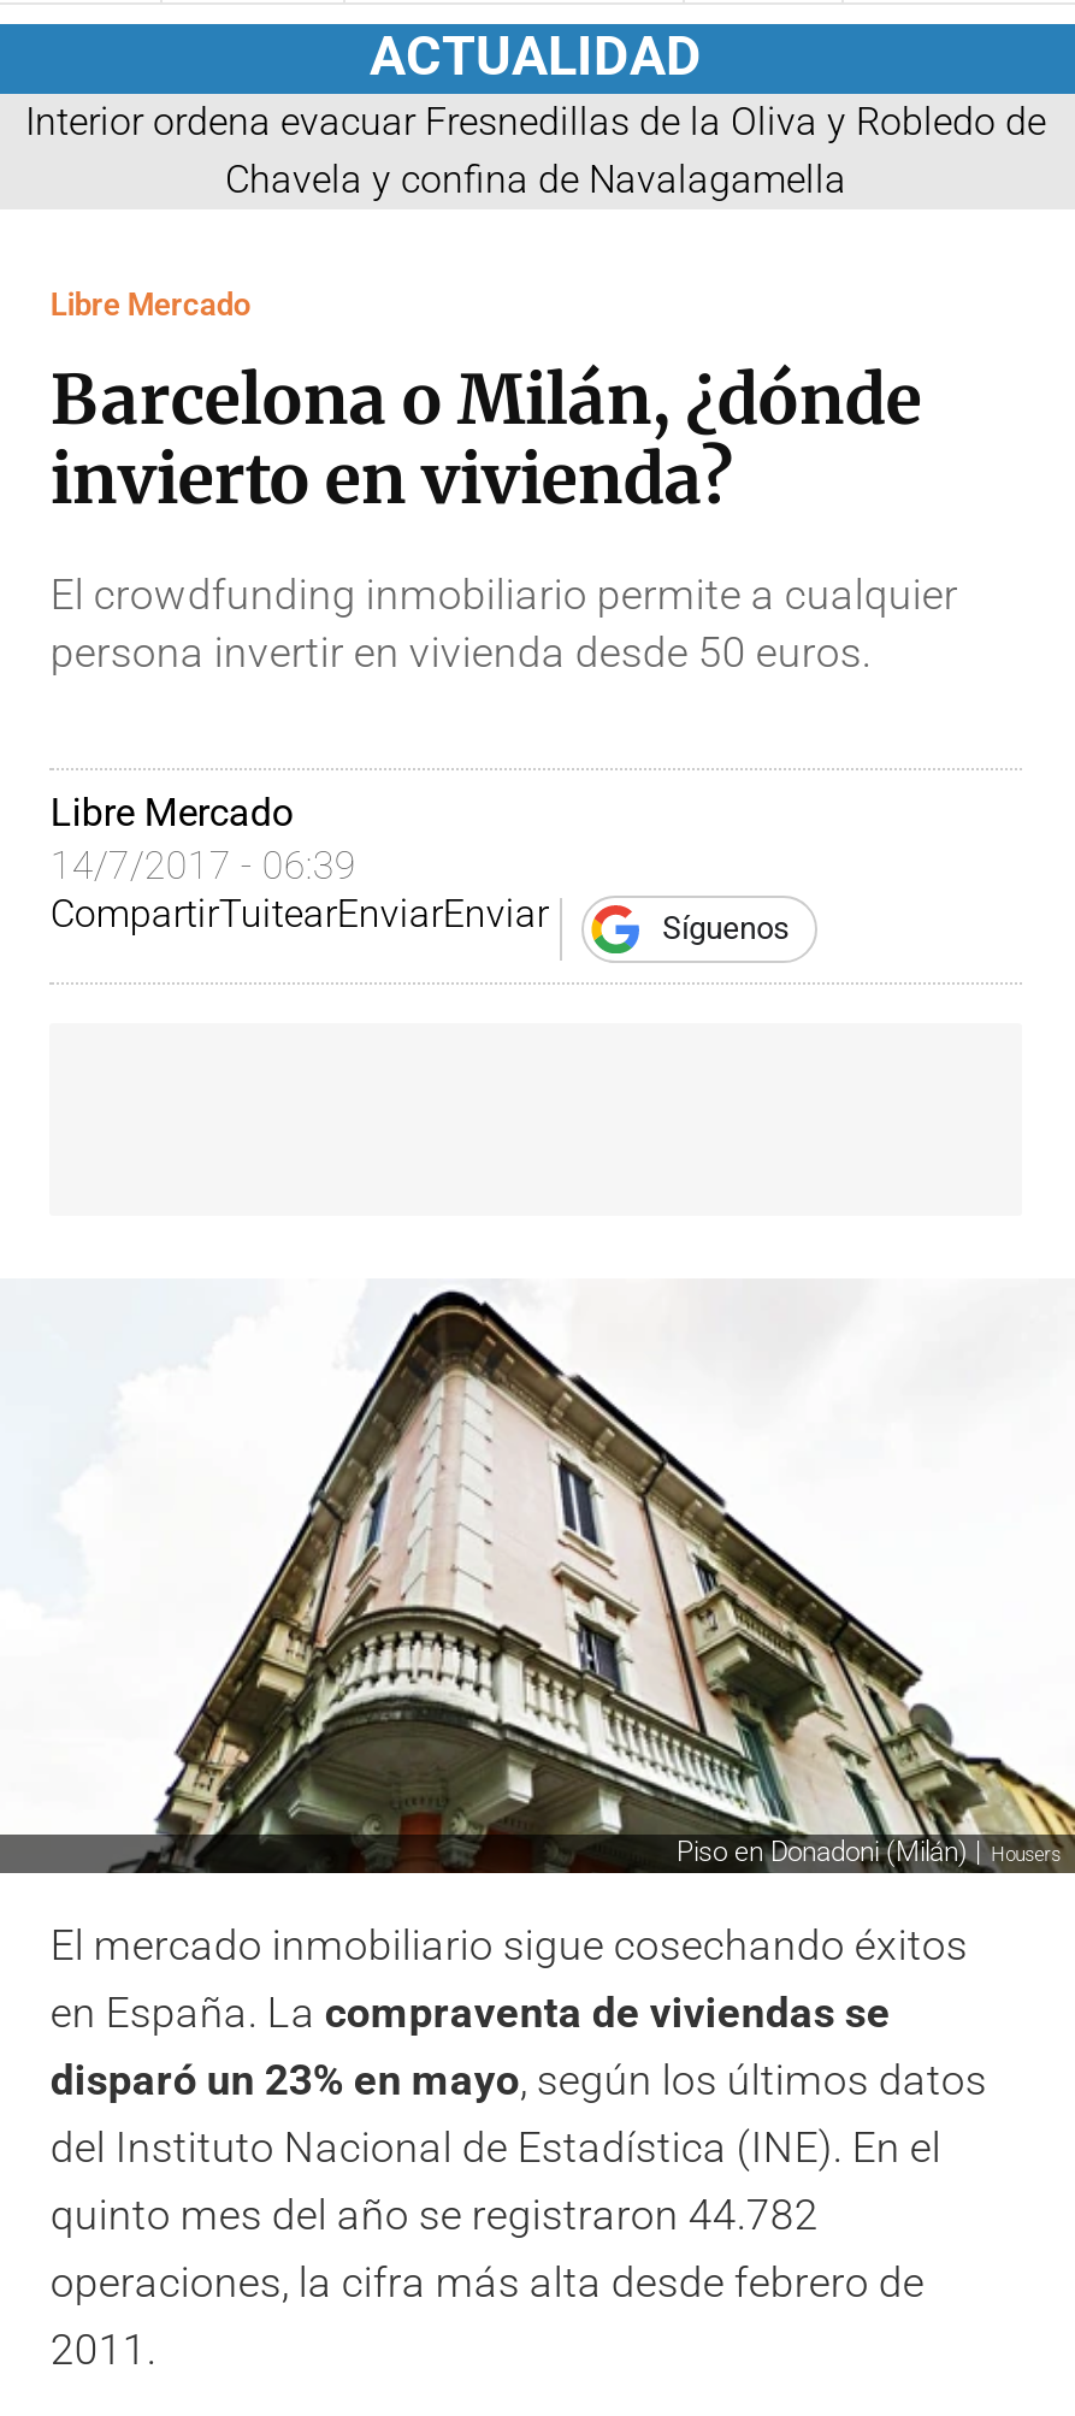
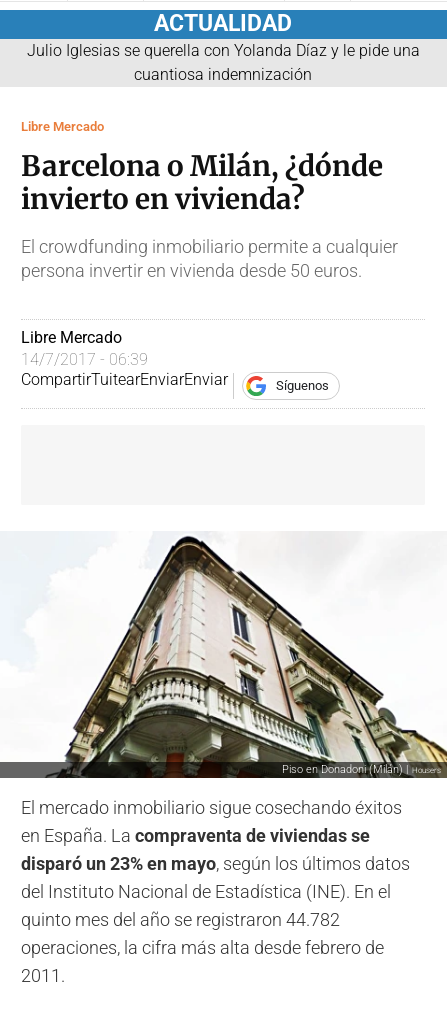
- Interior ordena evacuar Fresnedillas de la Oliva y Robledo de
- Chavela y confina de Navalagamella
+ Julio Iglesias se querella con Yolanda Díaz y le pide una
+ cuantiosa indemnización
